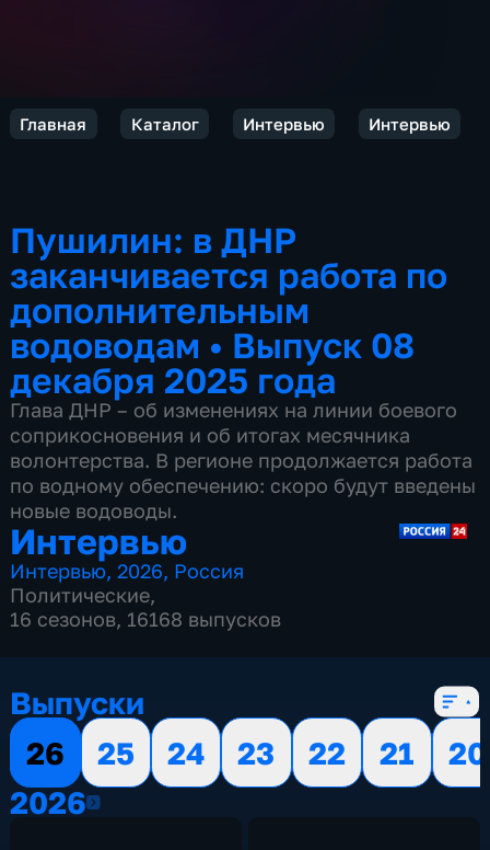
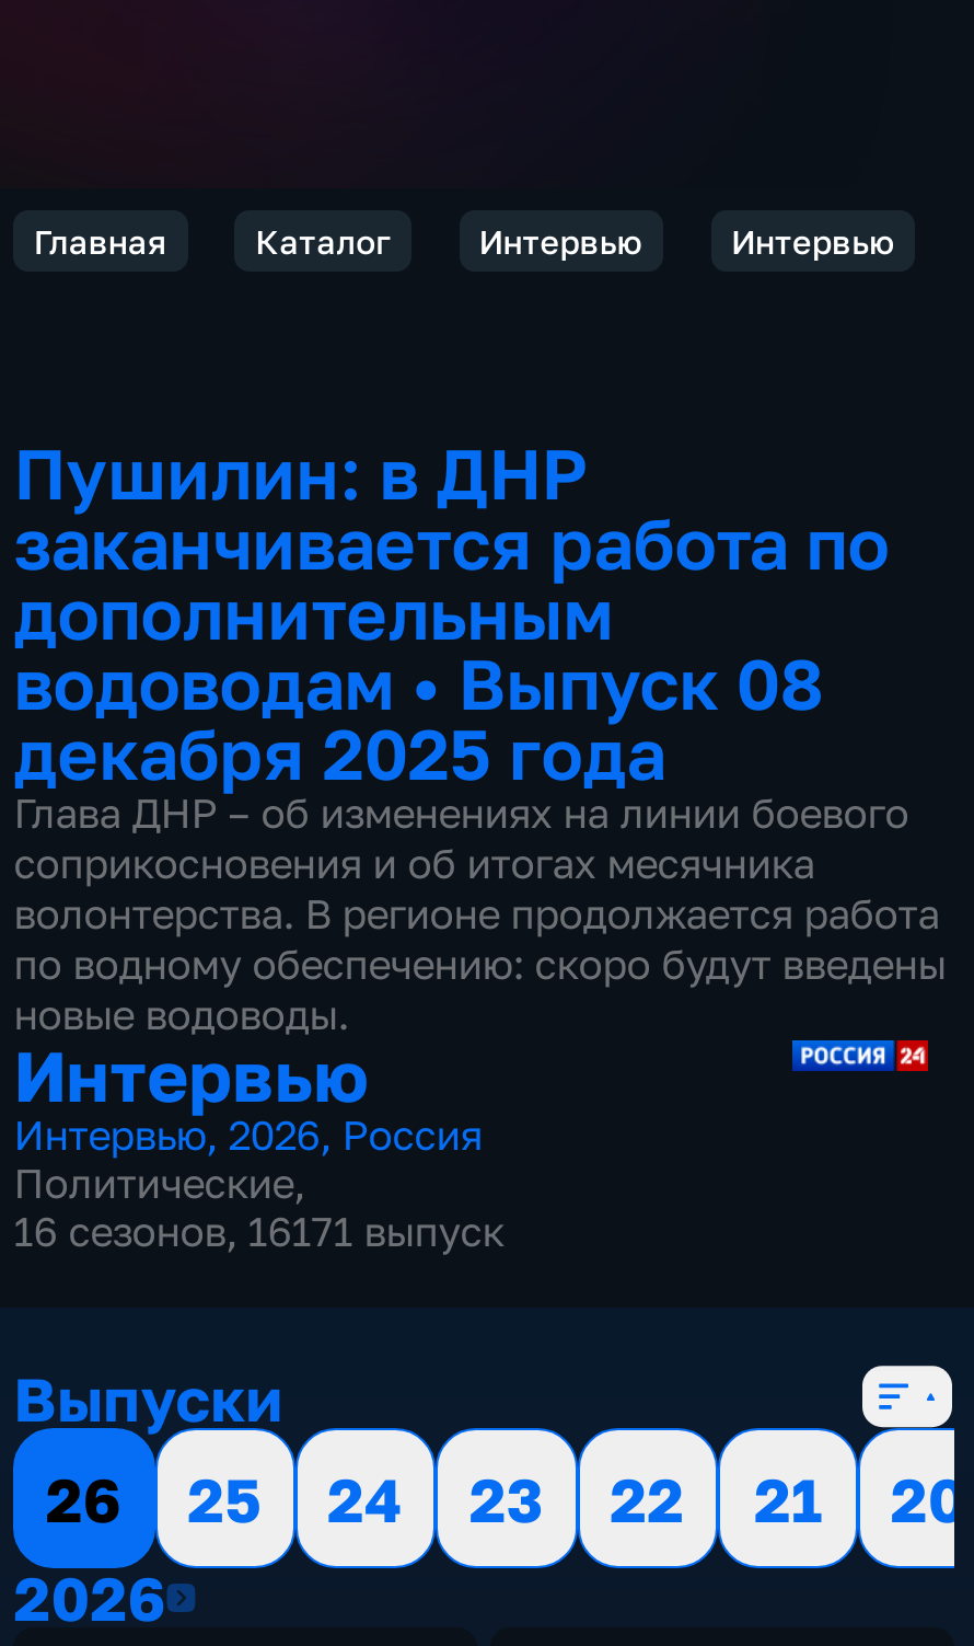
- 16 сезонов, 16168 выпусков
+ 16 сезонов, 16171 выпуск
